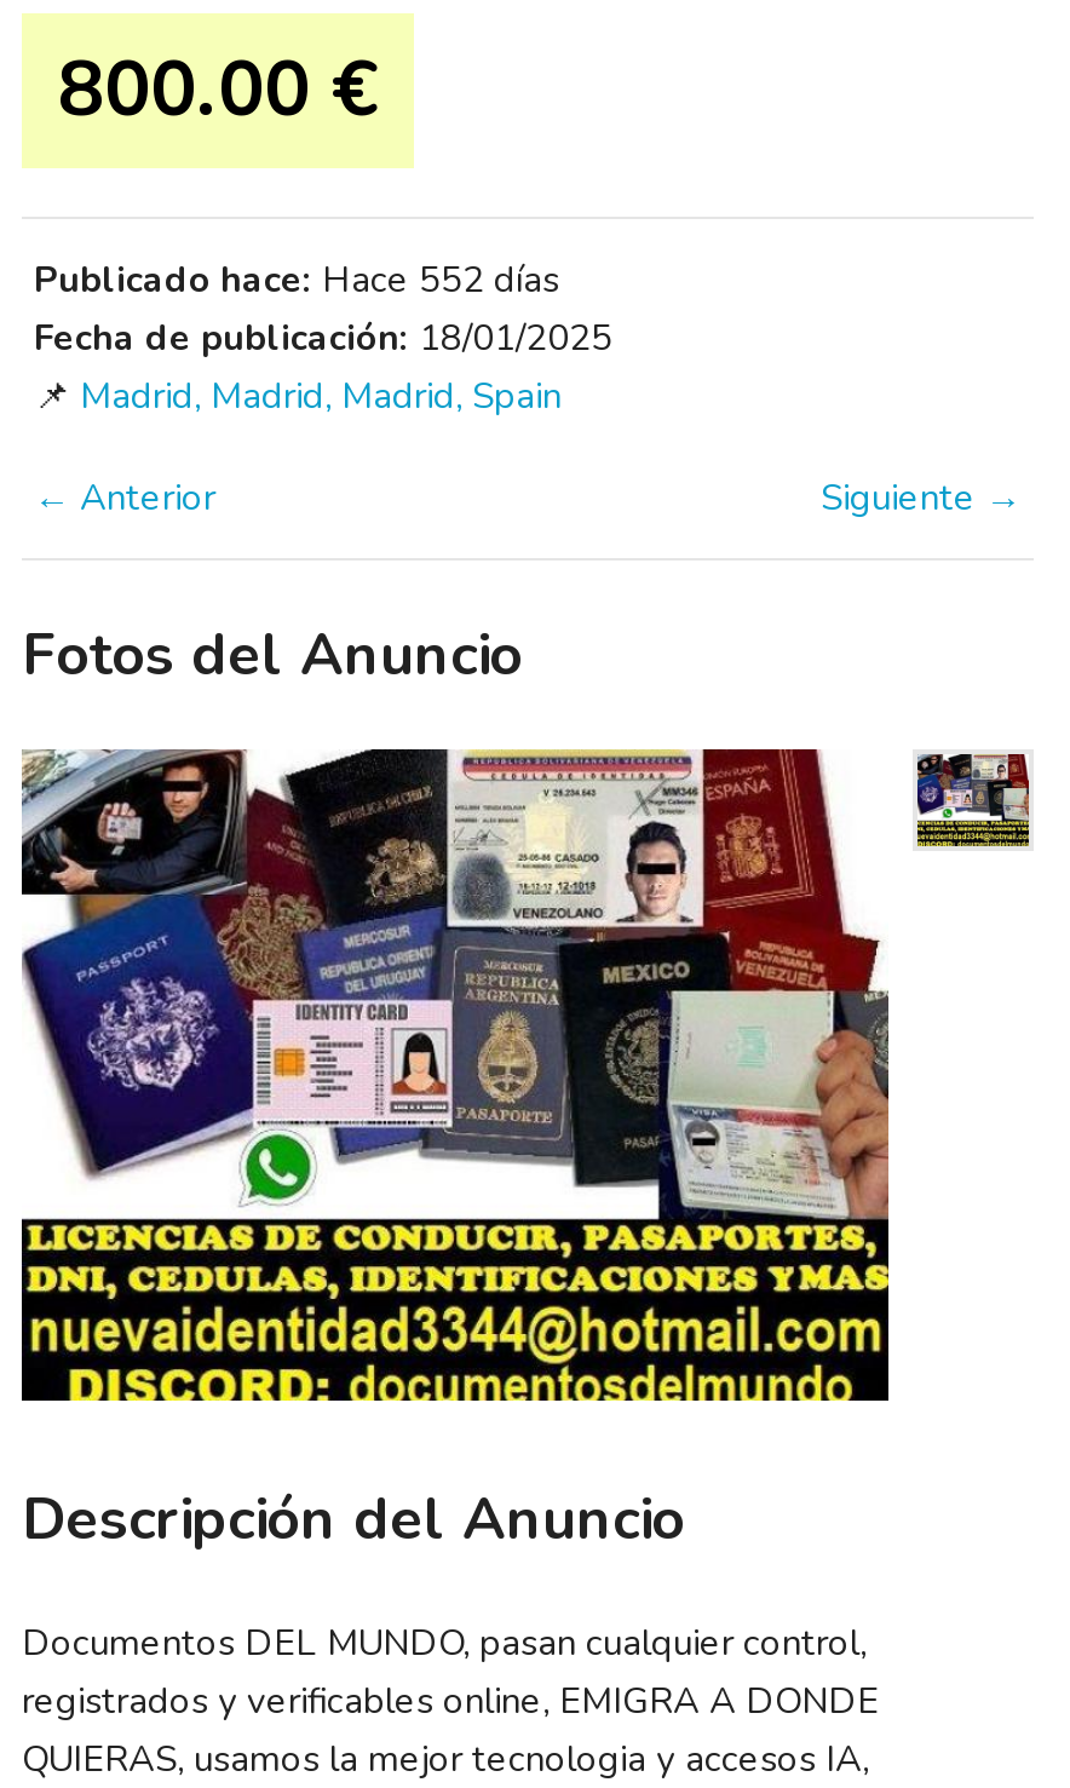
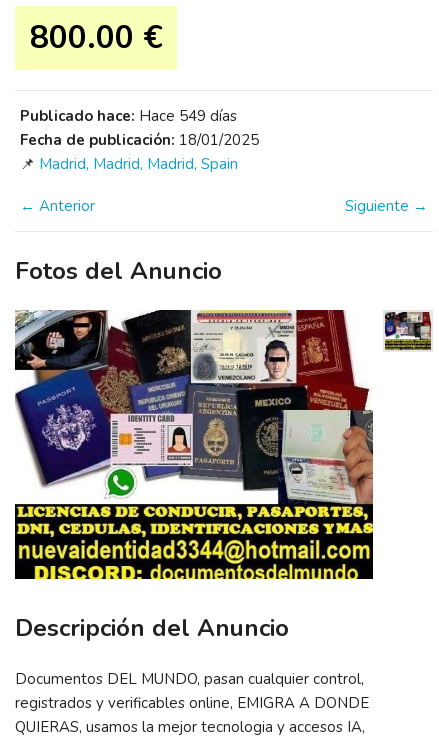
- Publicado hace: Hace 552 días
+ Publicado hace: Hace 549 días
